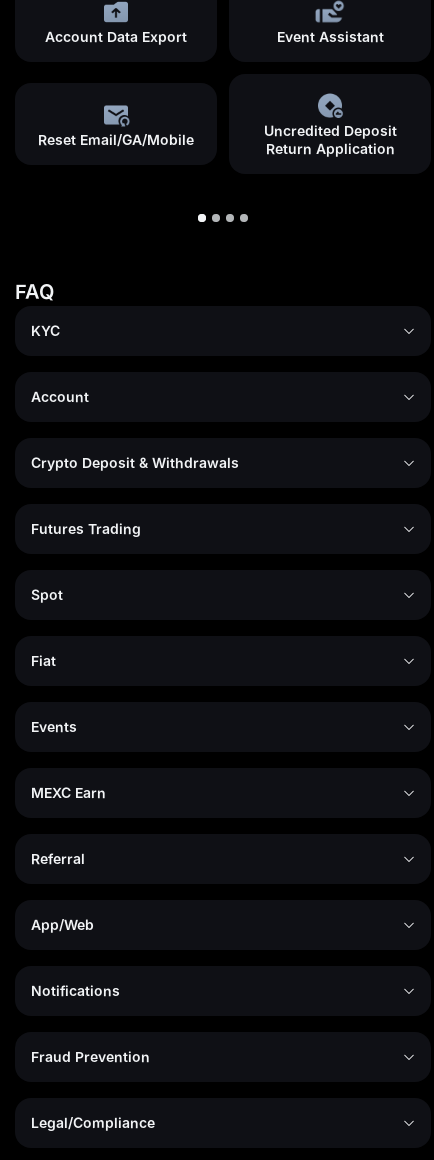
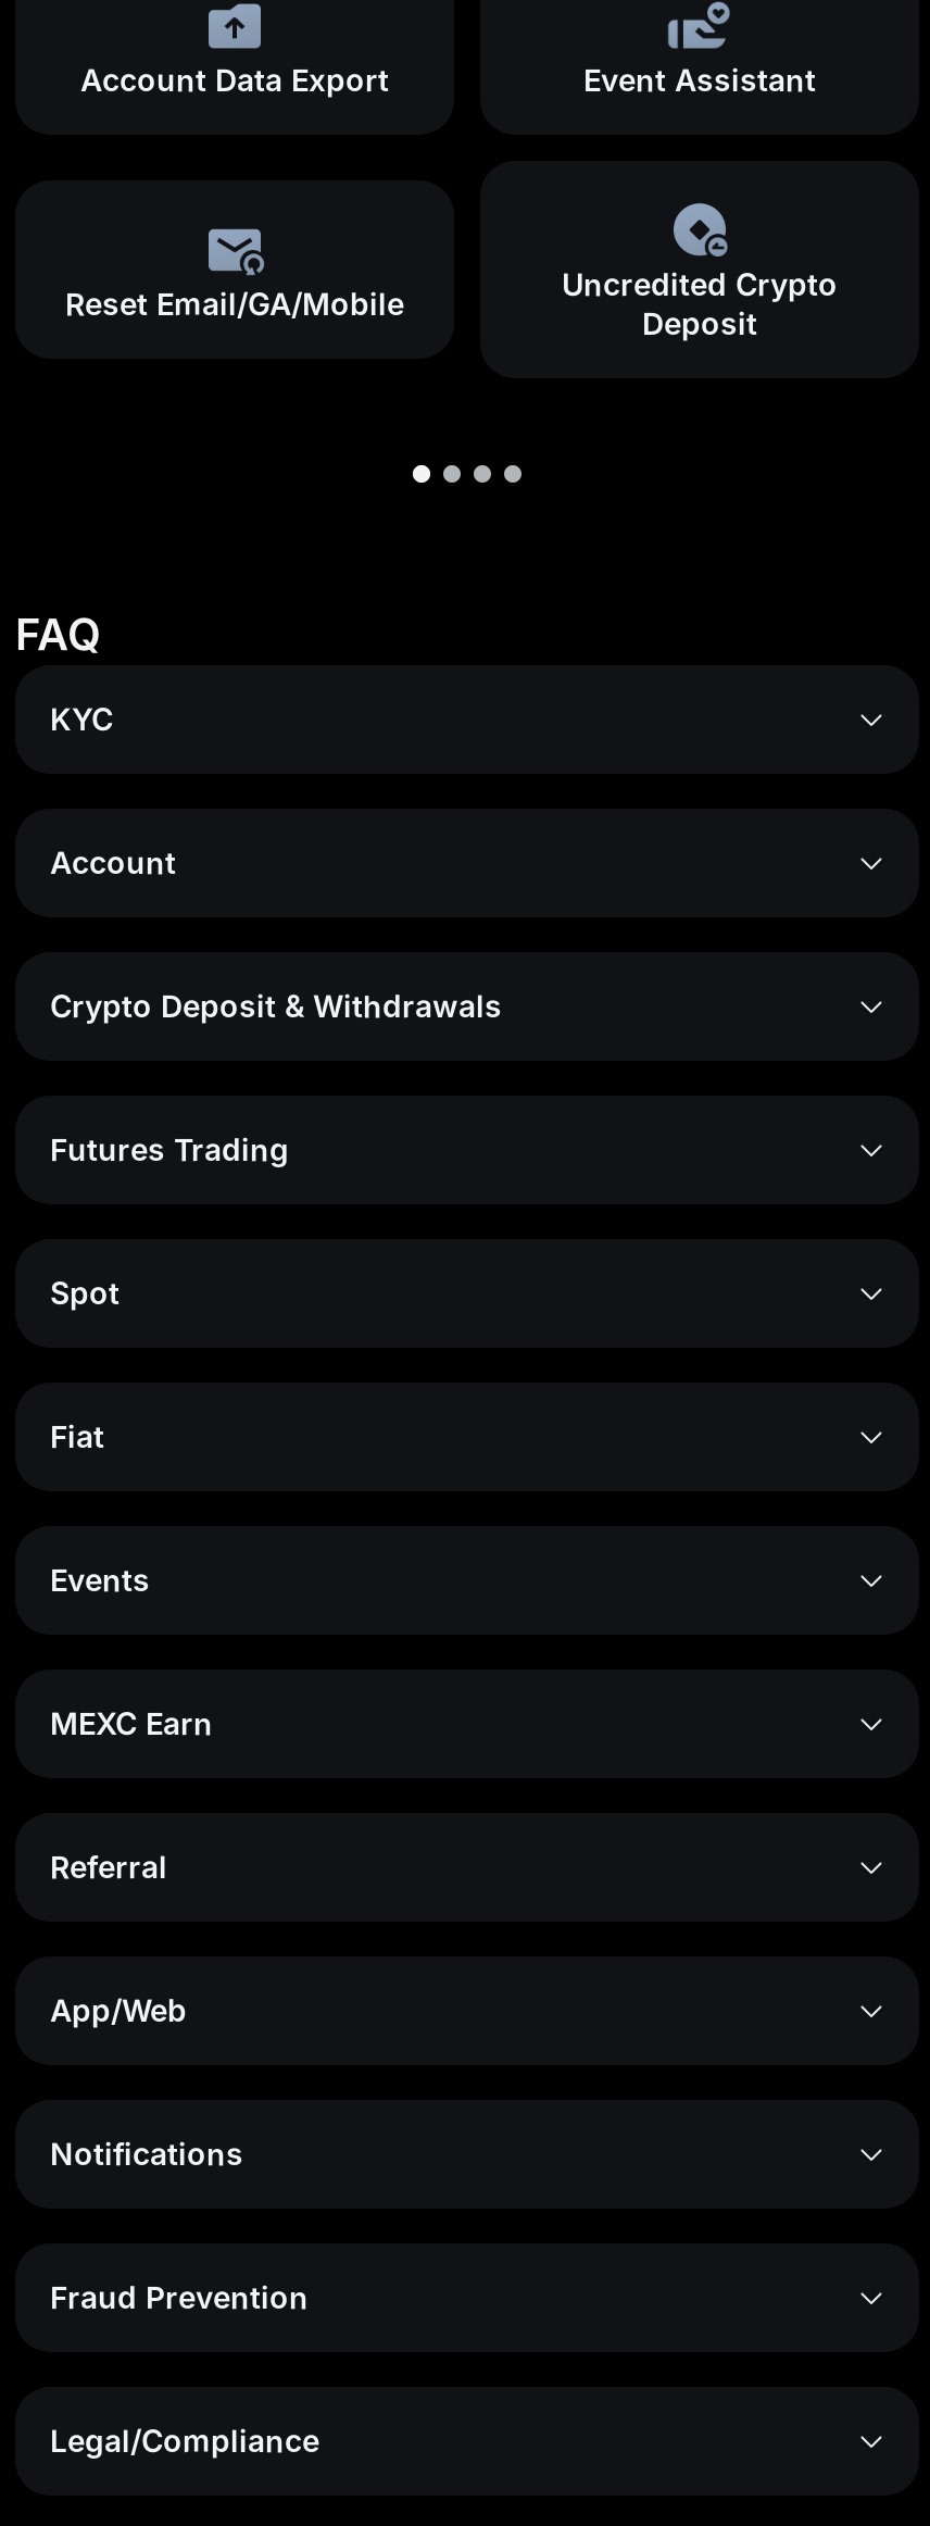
- Uncredited Deposit
- Return Application
+ Uncredited Crypto
+ Deposit
